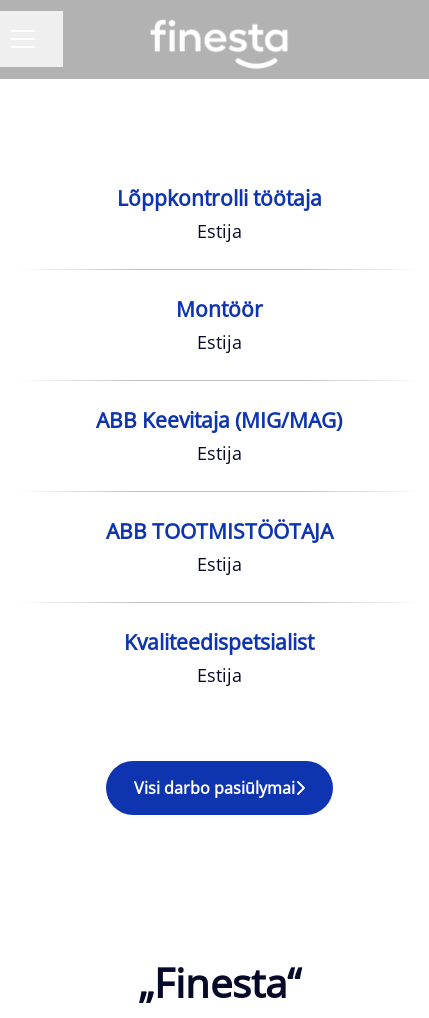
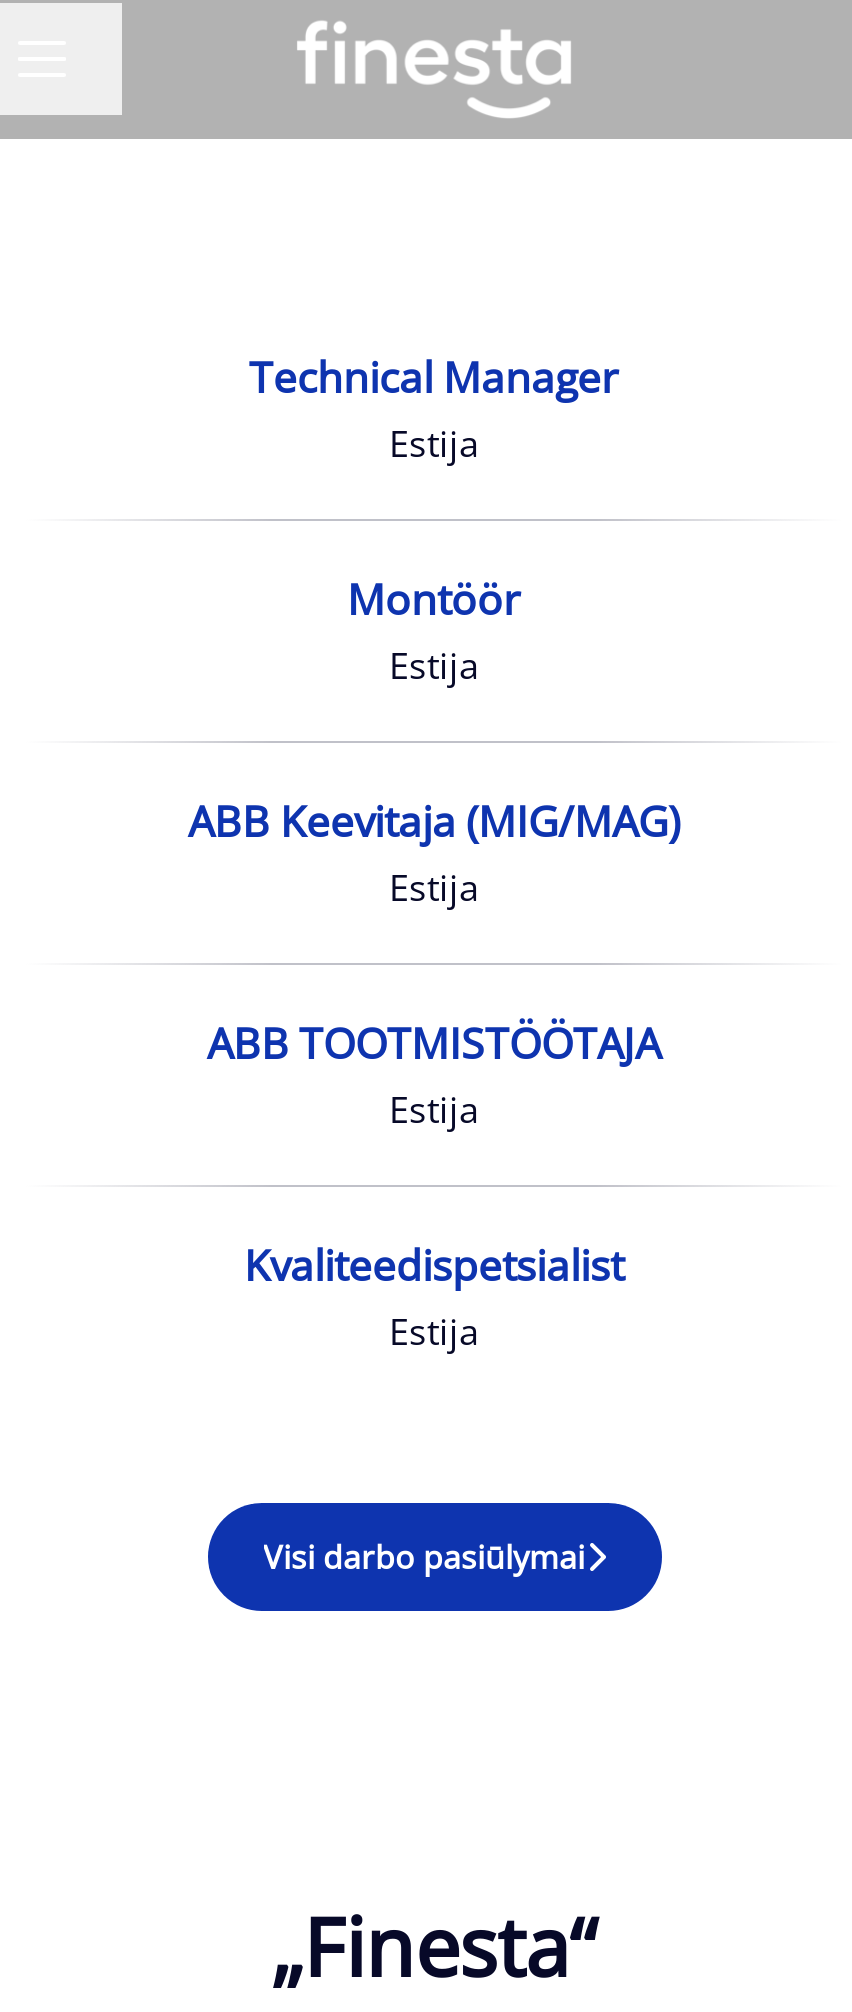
- Lõppkontrolli töötaja
+ Technical Manager
